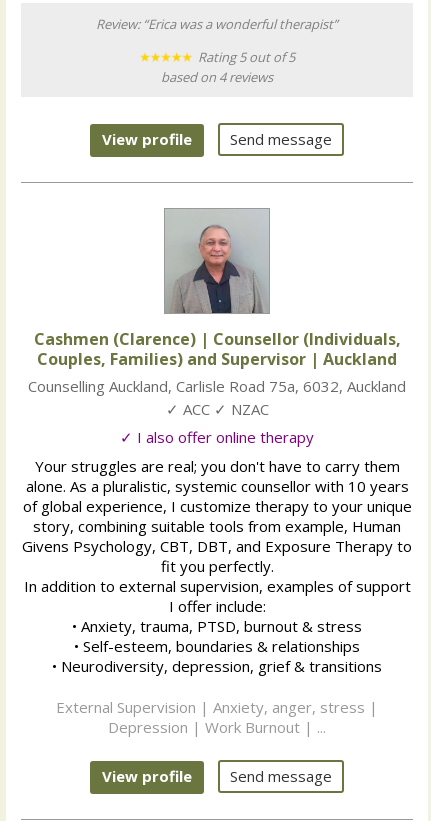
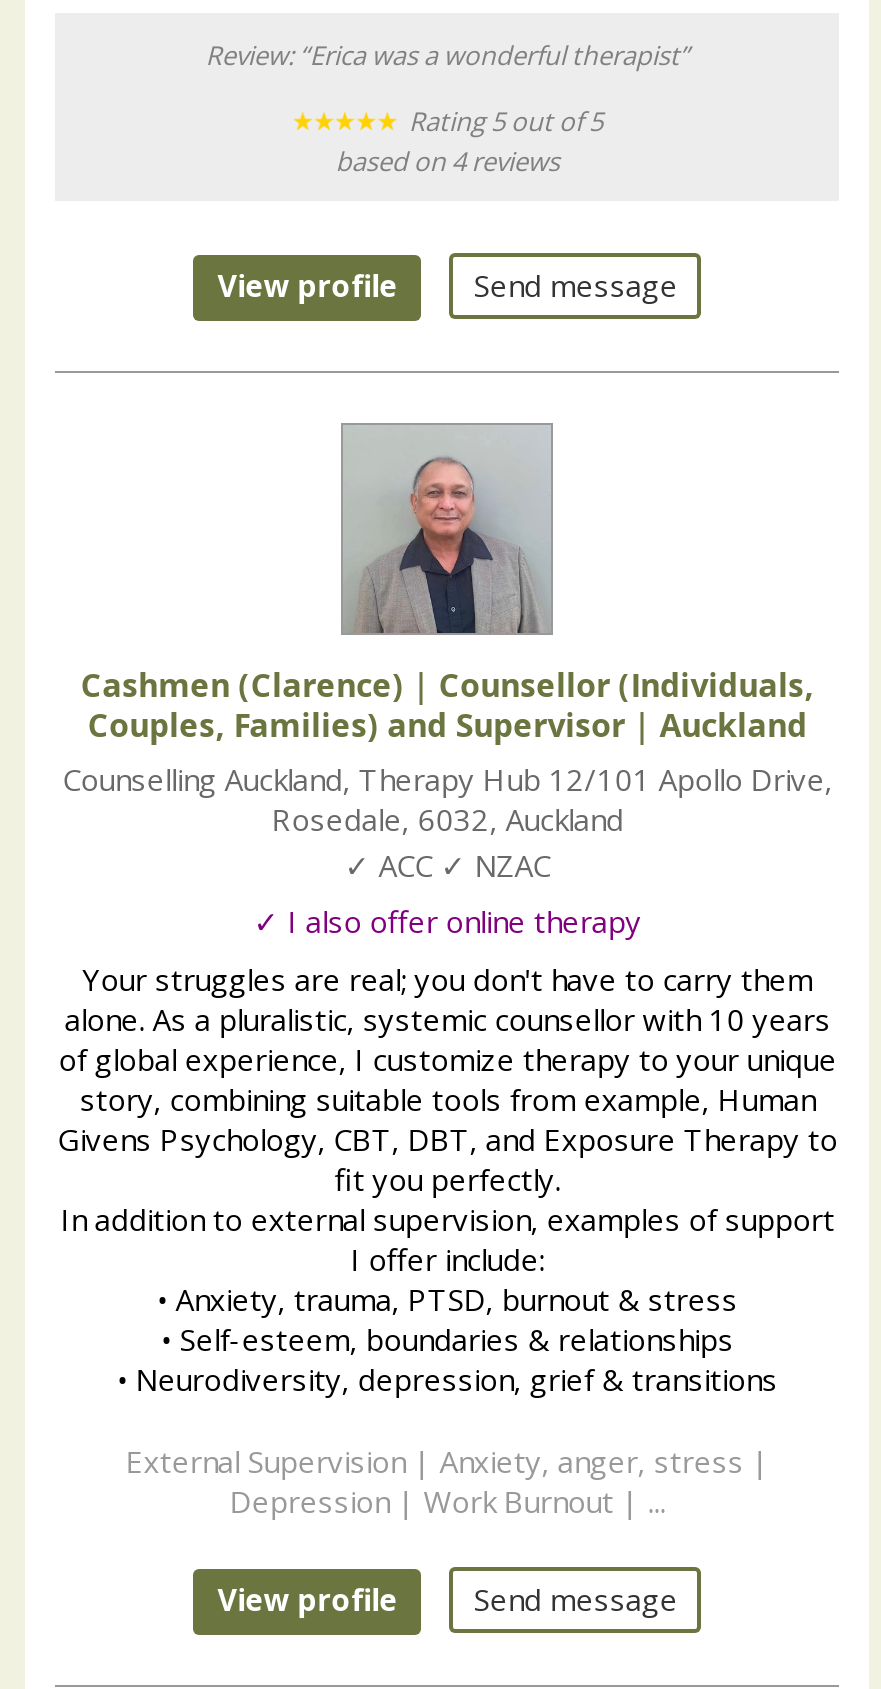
- Counselling Auckland, Carlisle Road 75a, 6032, Auckland
+ Counselling Auckland, Therapy Hub 12/101 Apollo Drive,
+ Rosedale, 6032, Auckland
